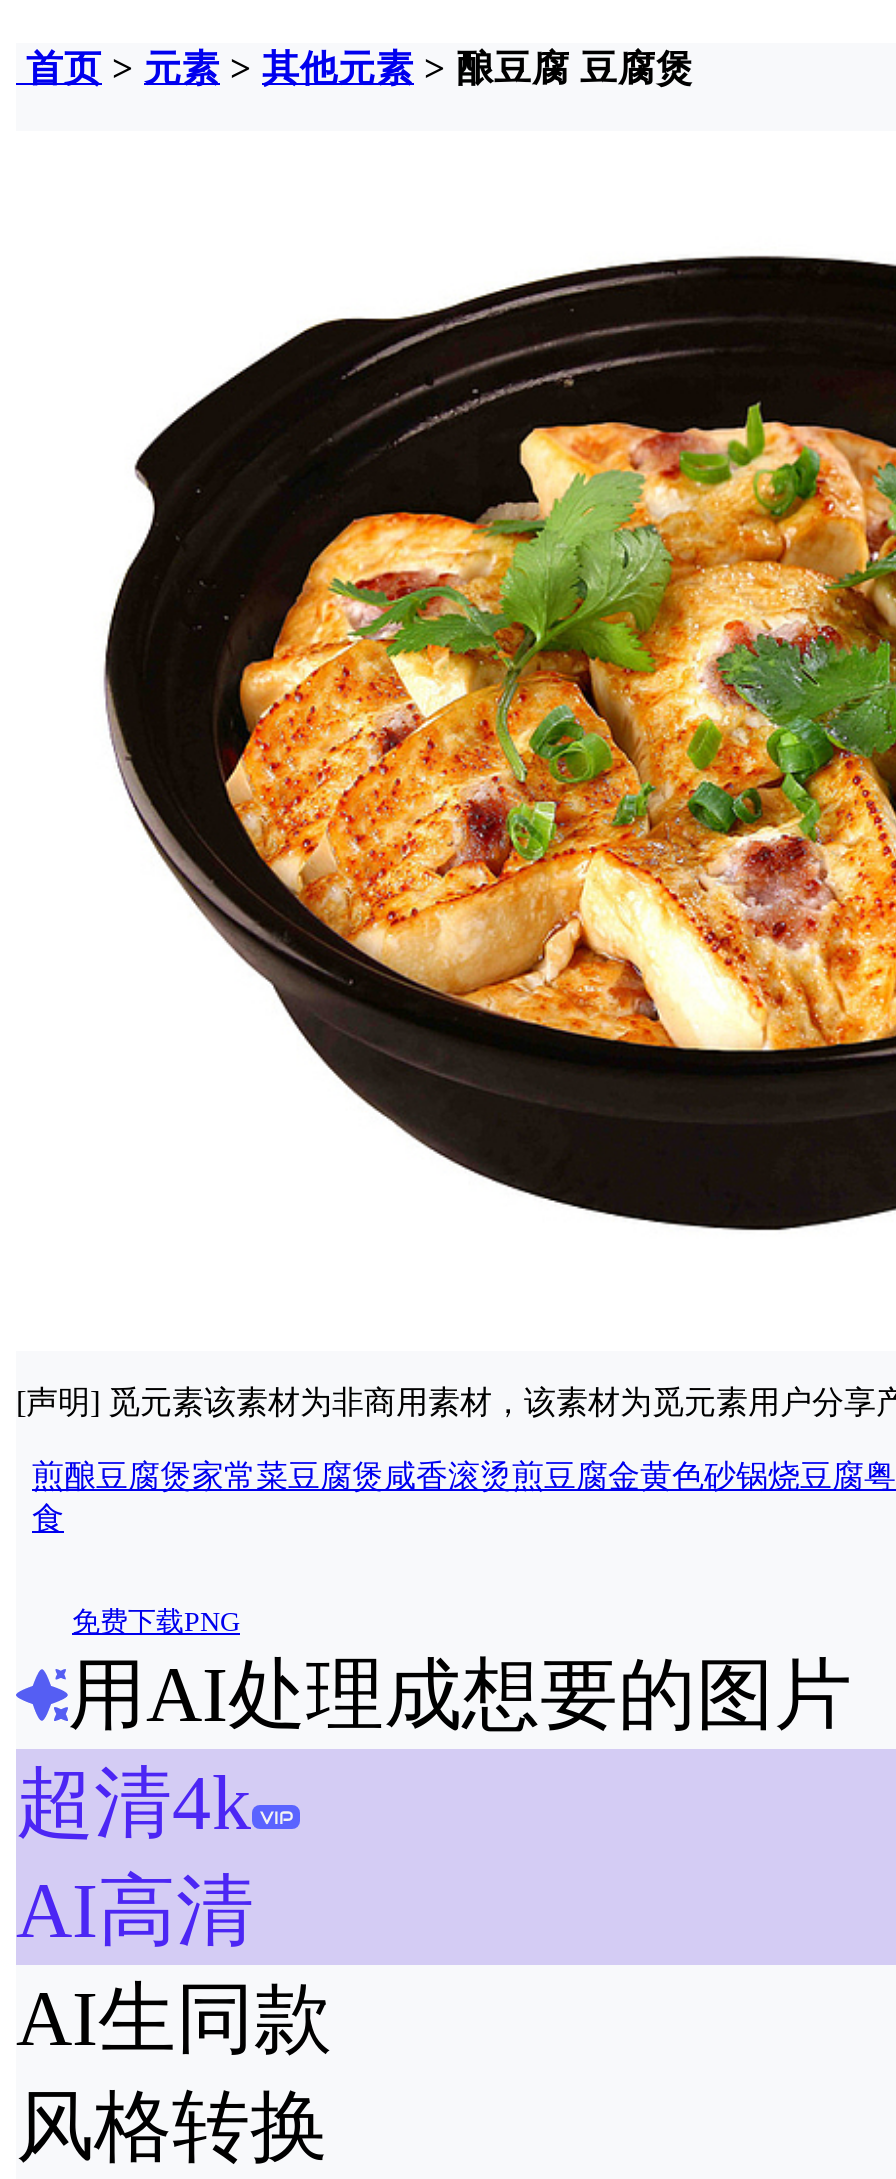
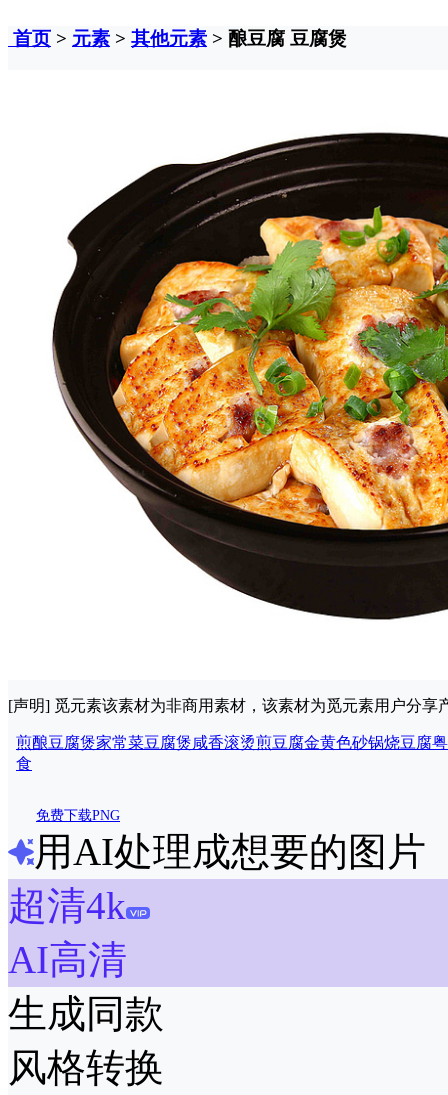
- AI生同款
+ 生成同款
